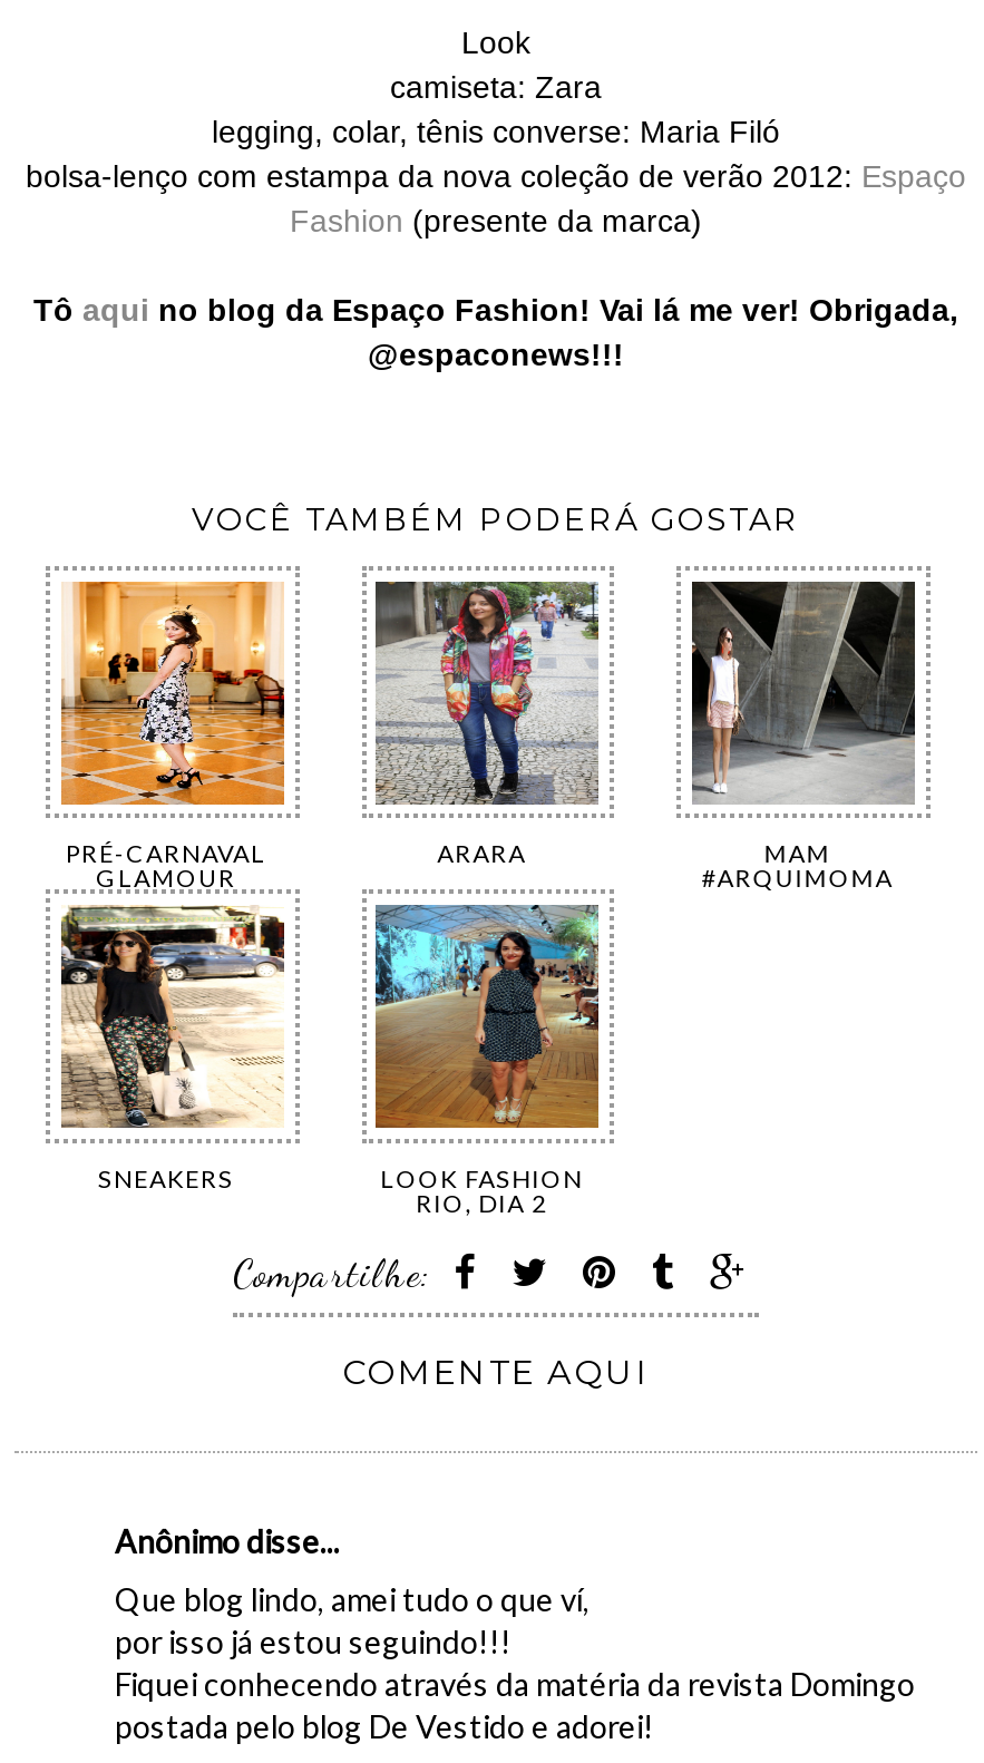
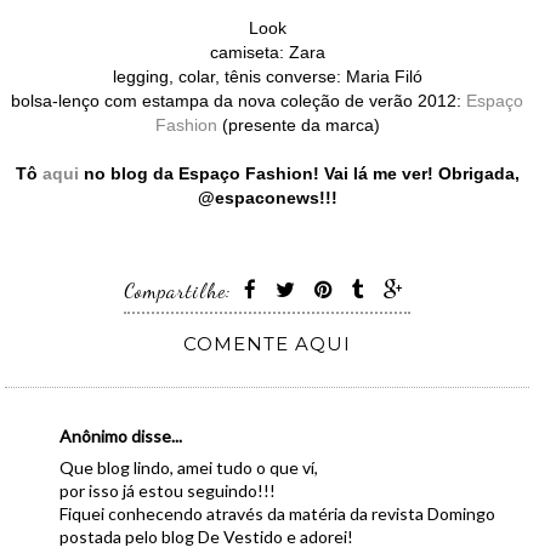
- VOCÊ TAMBÉM PODERÁ GOSTAR

- [image]
- PRÉ-CARNAVAL
- GLAMOUR

- [image]

- [image]
- ARARA
- MAM
- #ARQUIMOMA

- [image]
- SNEAKERS
- LOOK FASHION
- RIO, DIA 2

- [image]
